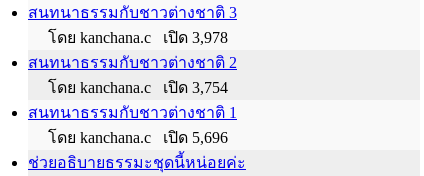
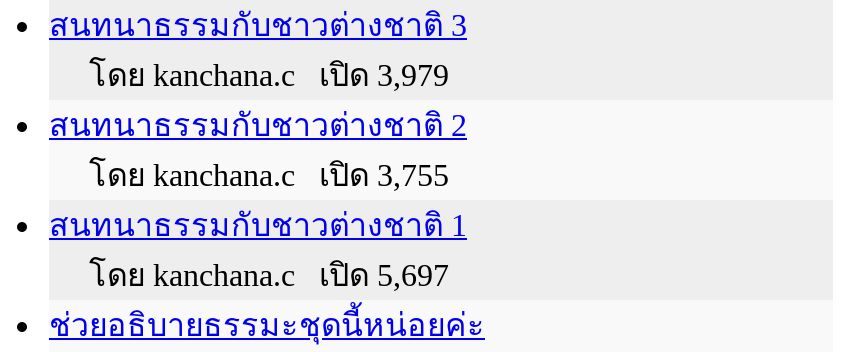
- โดย kanchana.c เปิด 3,978
+ โดย kanchana.c เปิด 3,979

- โดย kanchana.c เปิด 3,754
+ โดย kanchana.c เปิด 3,755

- โดย kanchana.c เปิด 5,696
+ โดย kanchana.c เปิด 5,697
